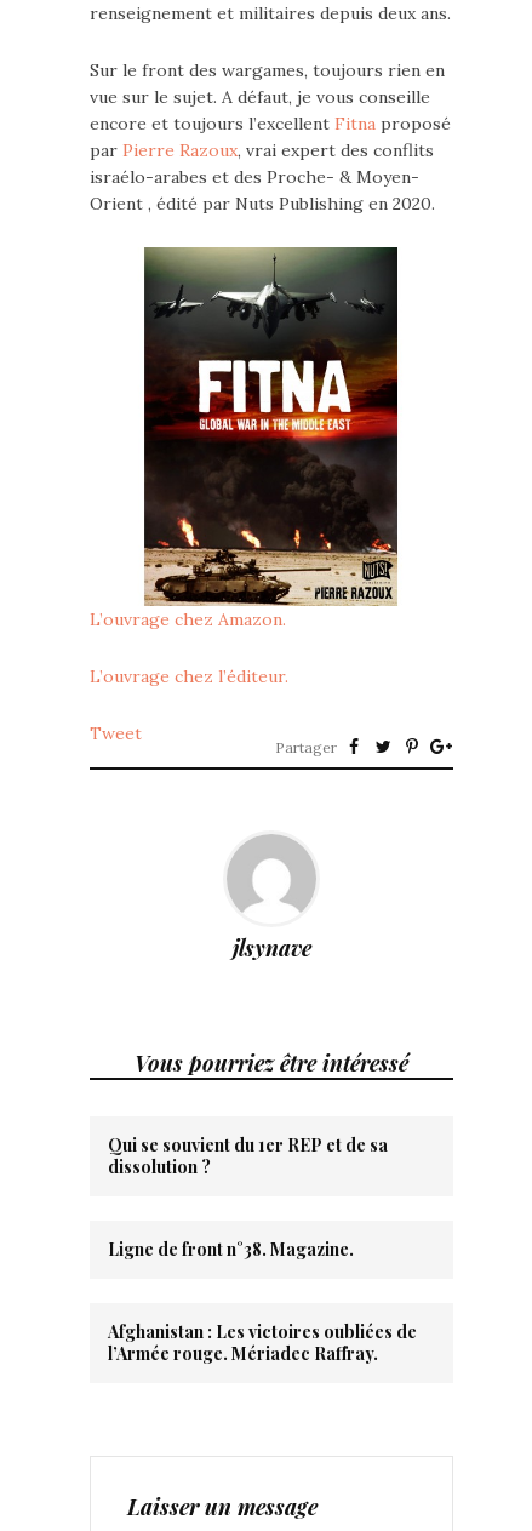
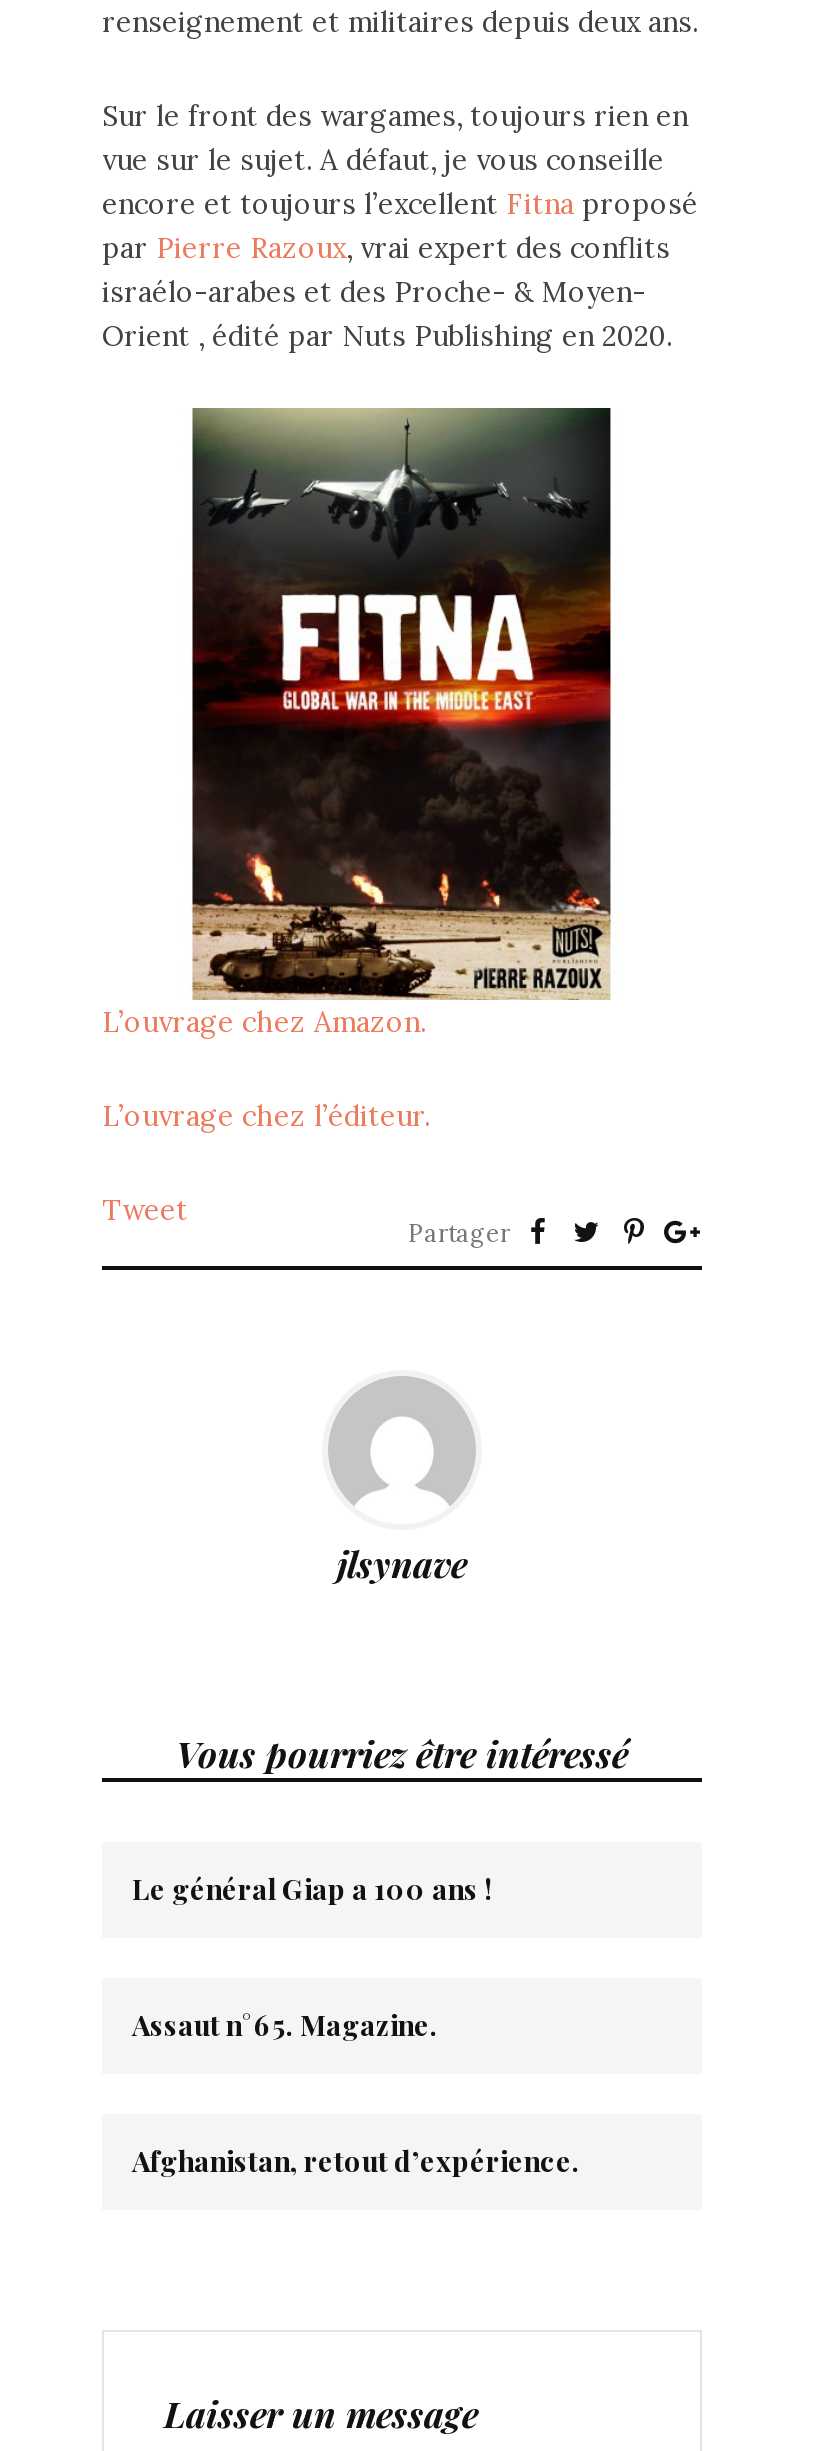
- Qui se souvient du 1er REP et de sa
- dissolution ?
+ Le général Giap a 100 ans !

- Ligne de front n°38. Magazine.
+ Assaut n°65. Magazine.

- Afghanistan : Les victoires oubliées de
- l’Armée rouge. Mériadec Raffray.
+ Afghanistan, retout d’expérience.
